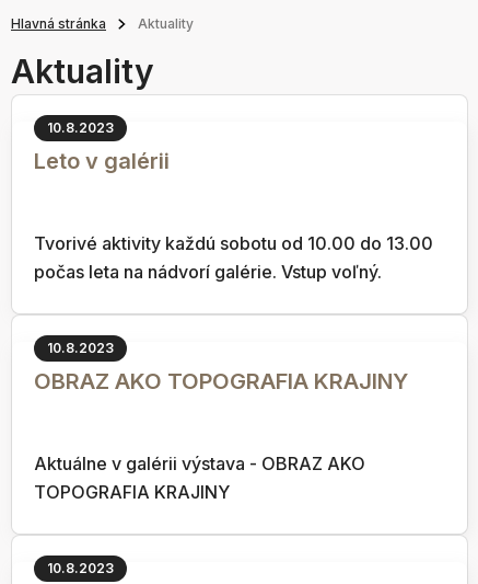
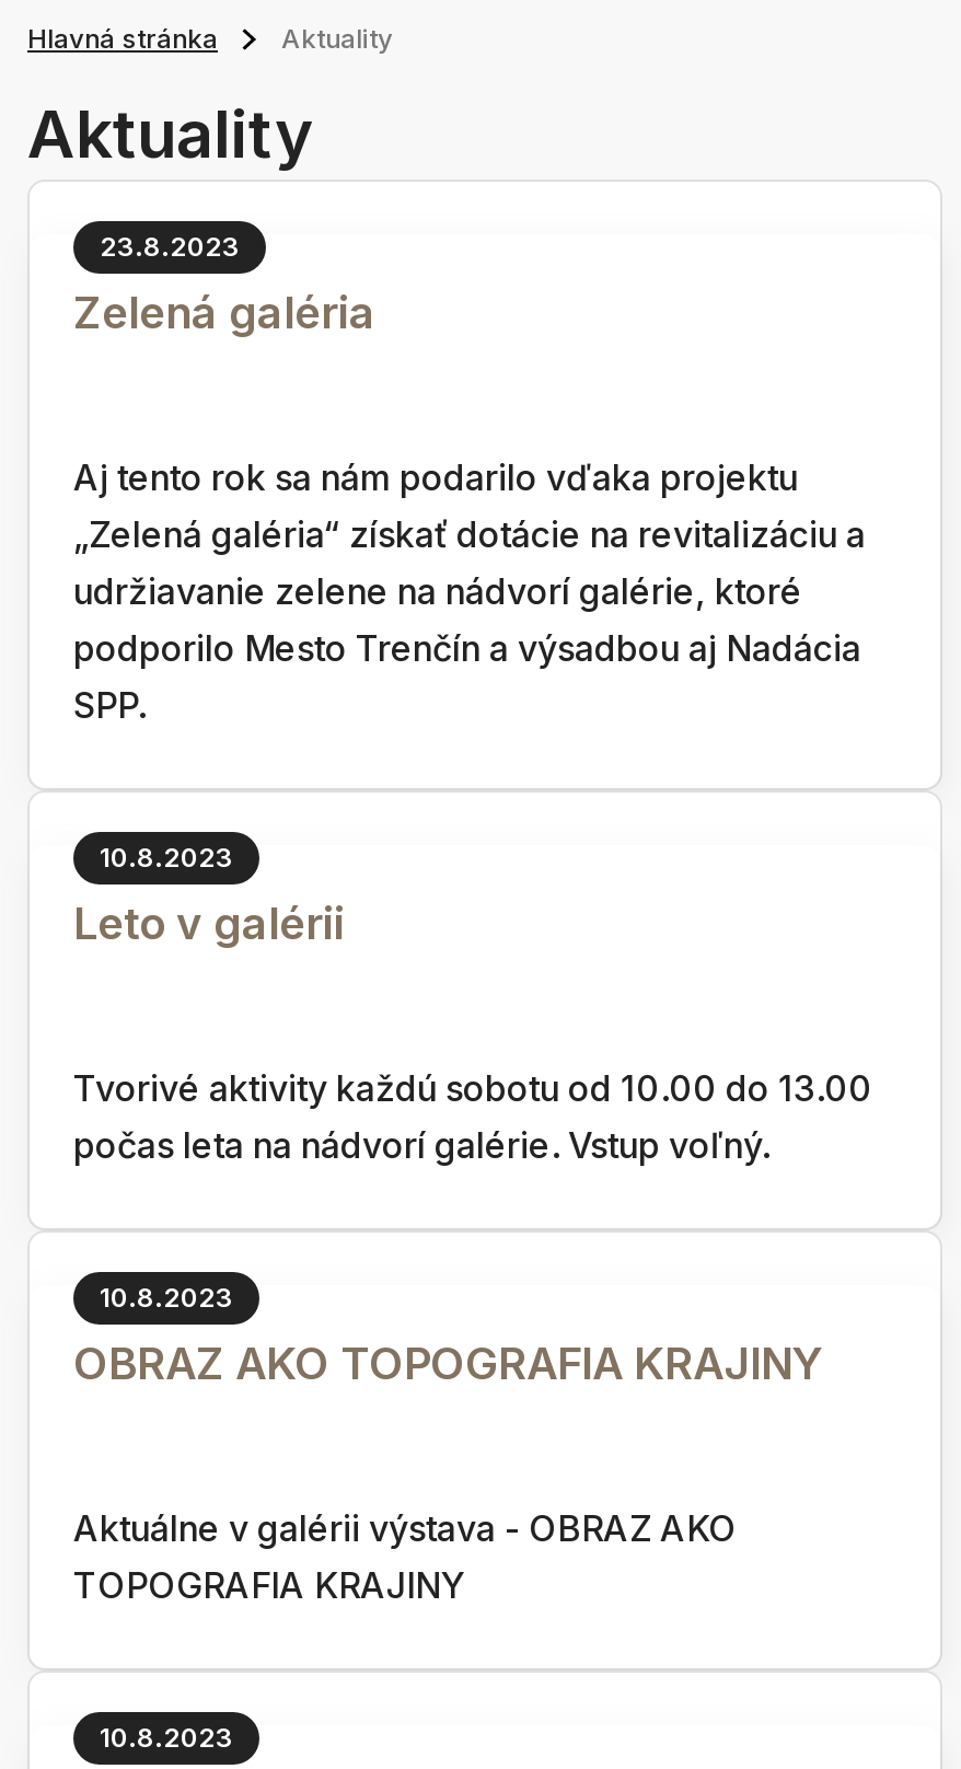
+ 23.8.2023
+ Zelená galéria
+ Aj tento rok sa nám podarilo vďaka projektu
+ „Zelená galéria“ získať dotácie na revitalizáciu a
+ udržiavanie zelene na nádvorí galérie, ktoré
+ podporilo Mesto Trenčín a výsadbou aj Nadácia
+ SPP.
